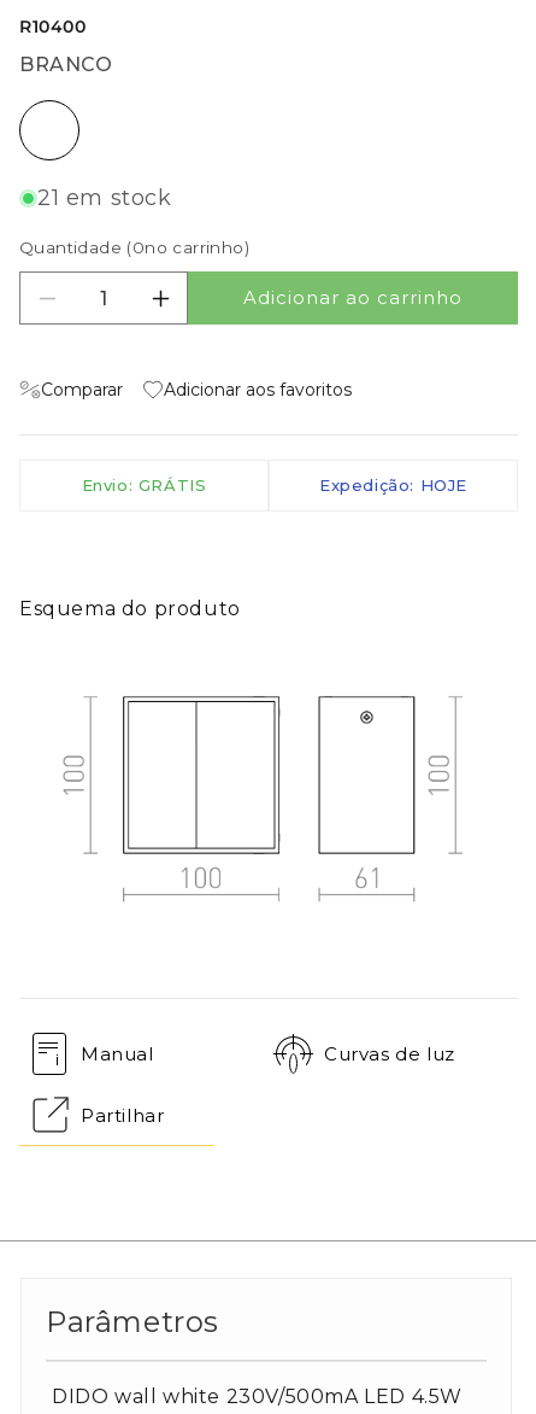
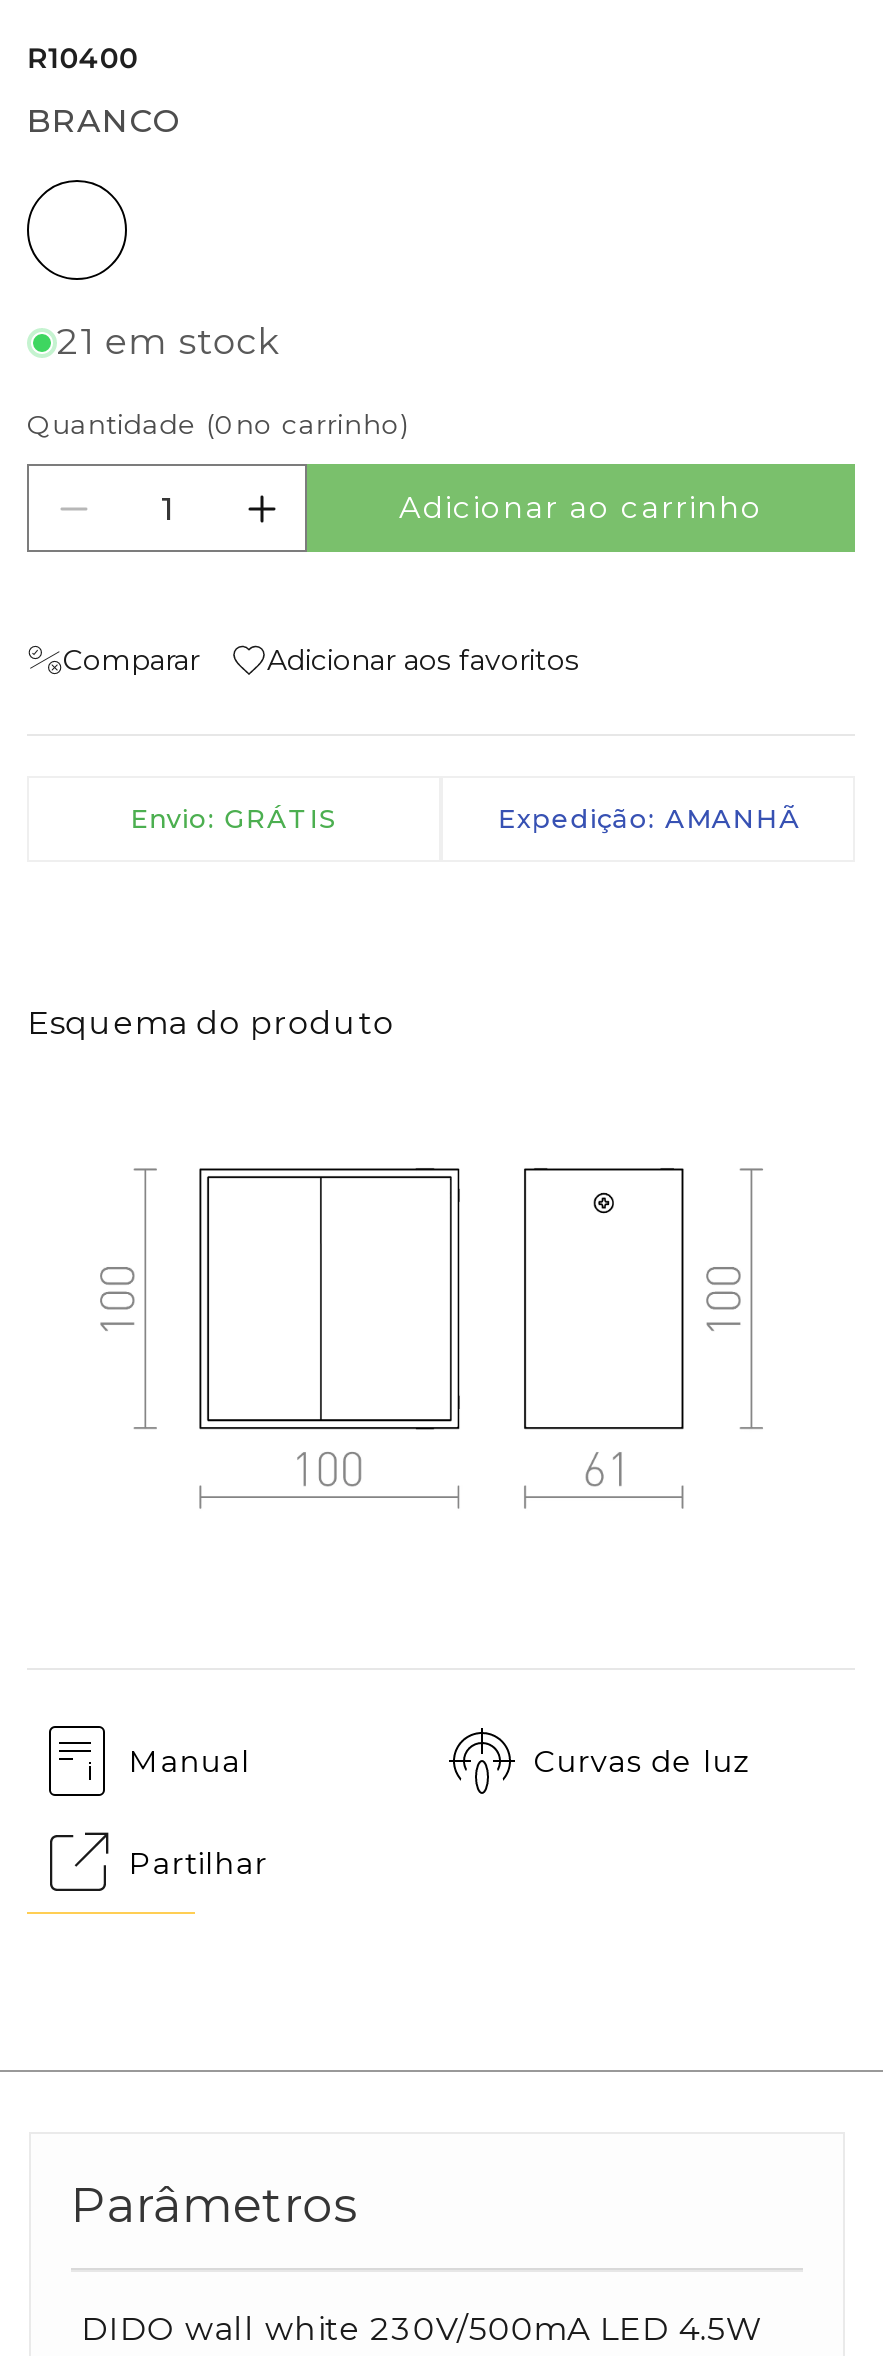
- Expedição: HOJE
+ Expedição: AMANHÃ
